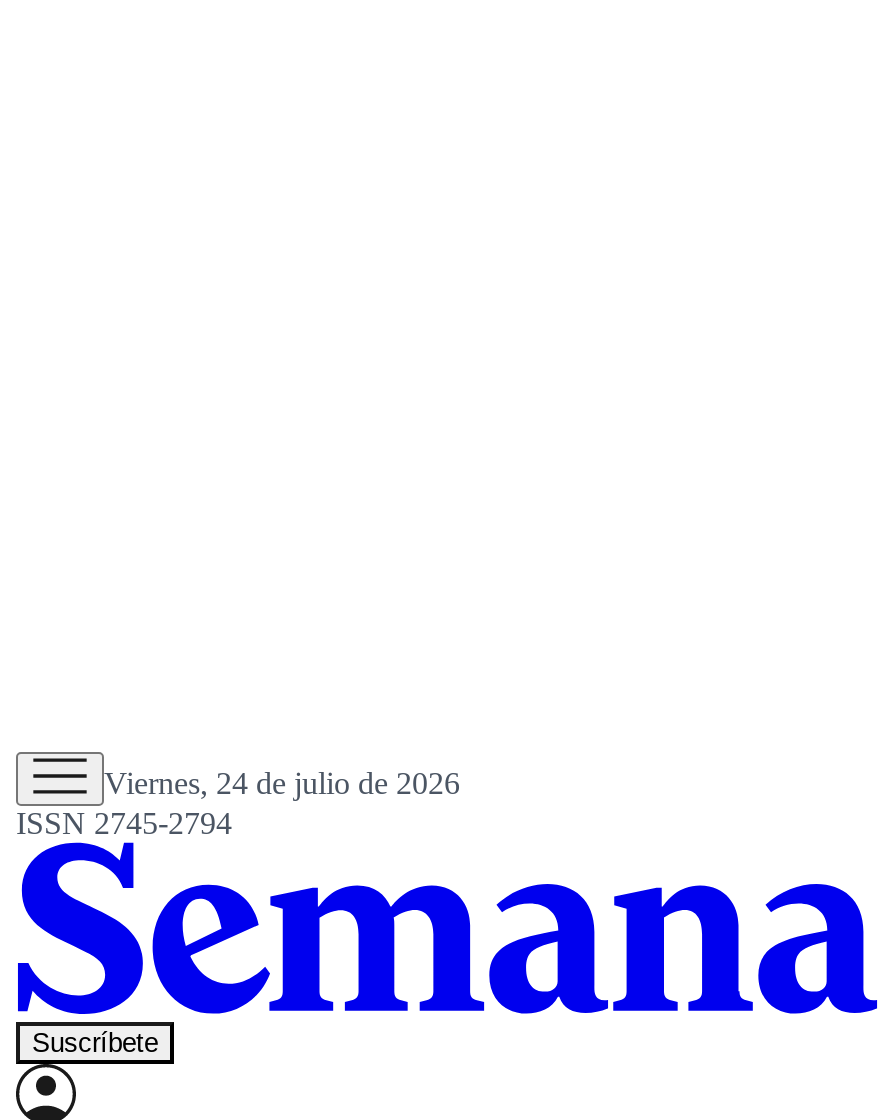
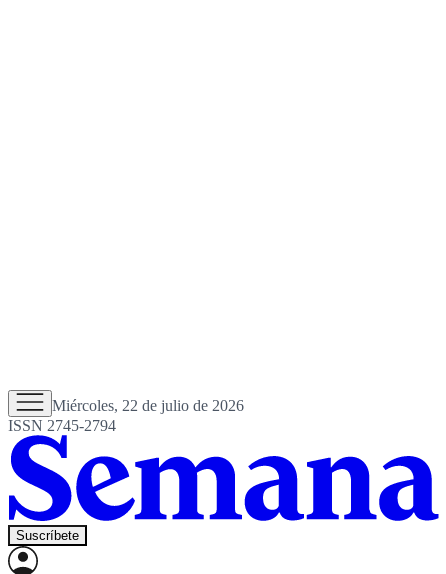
- Viernes, 24 de julio de 2026
+ Miércoles, 22 de julio de 2026
